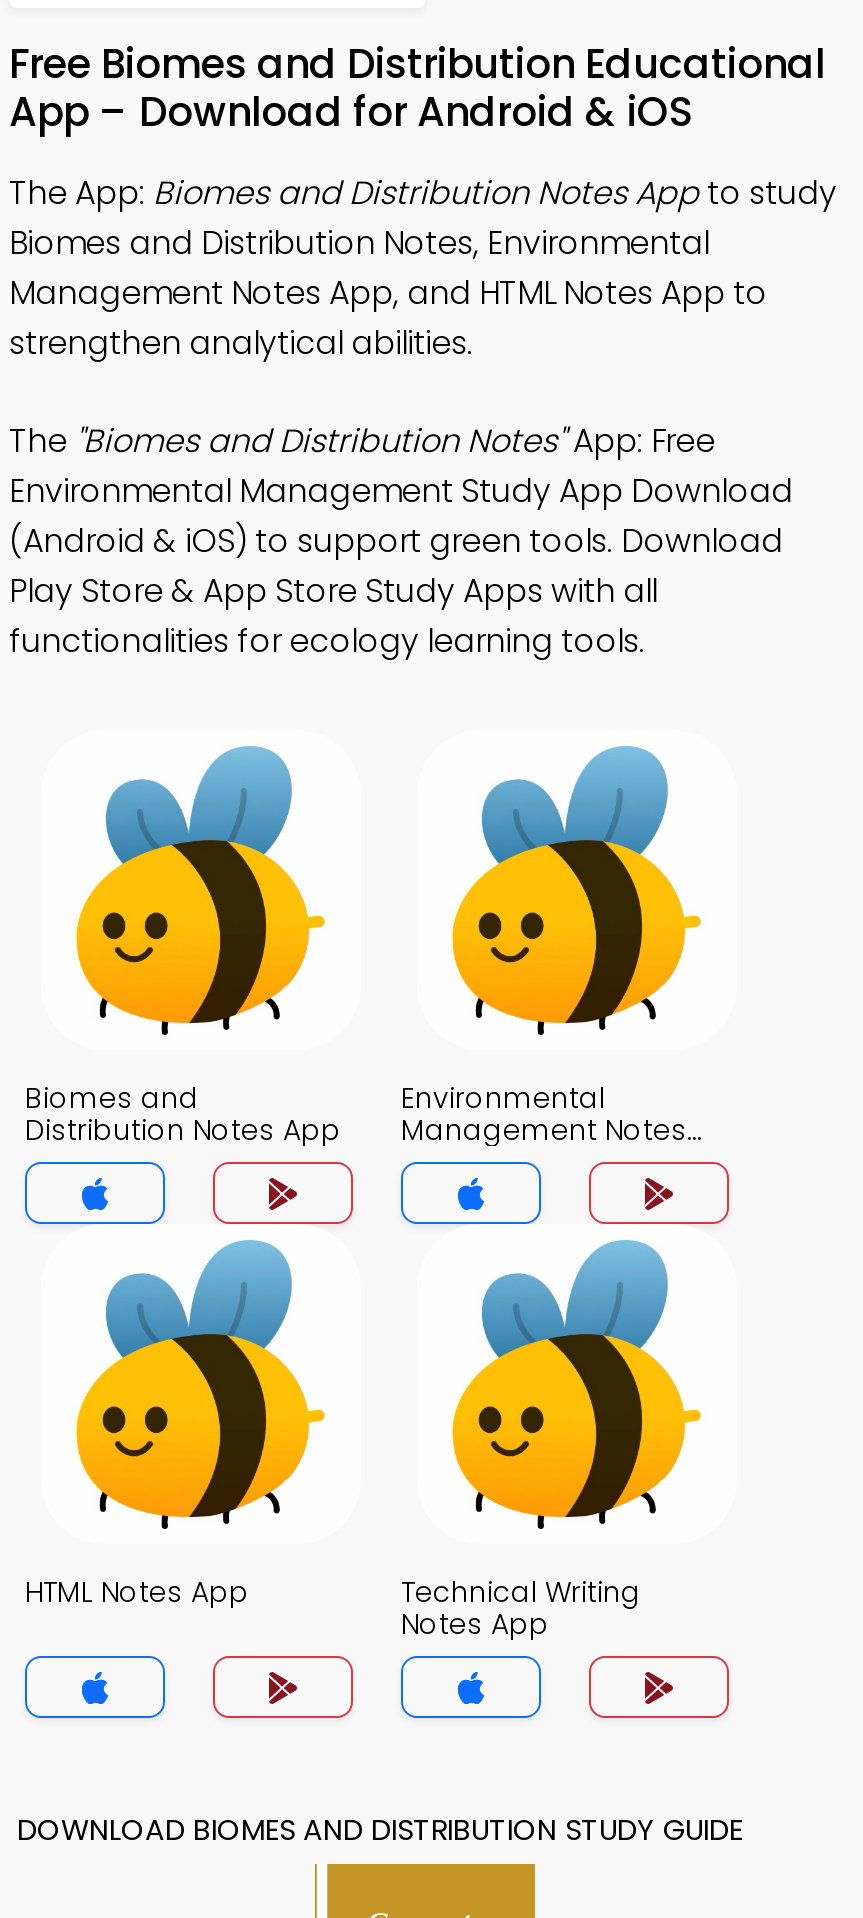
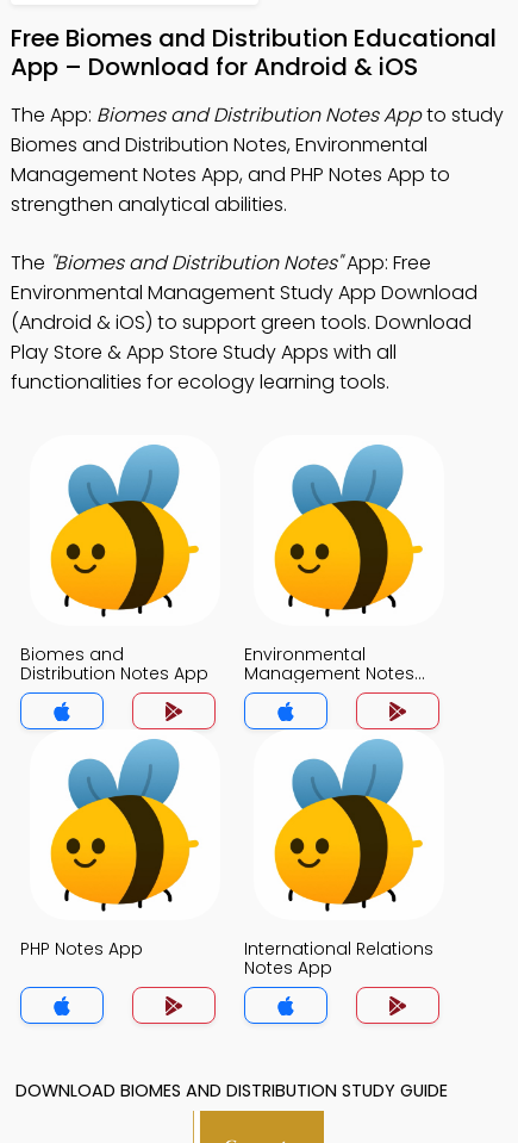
- Management Notes App, and HTML Notes App to
+ Management Notes App, and PHP Notes App to

- HTML Notes App
- Technical Writing
+ PHP Notes App
+ International Relations
